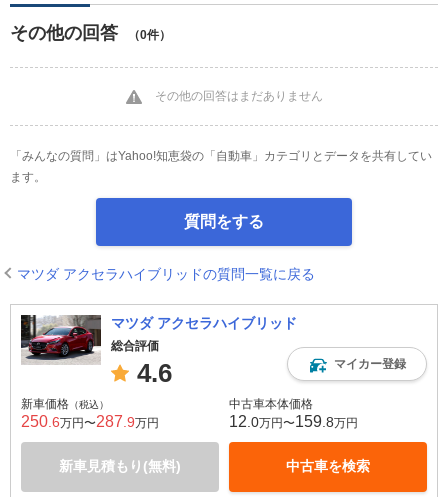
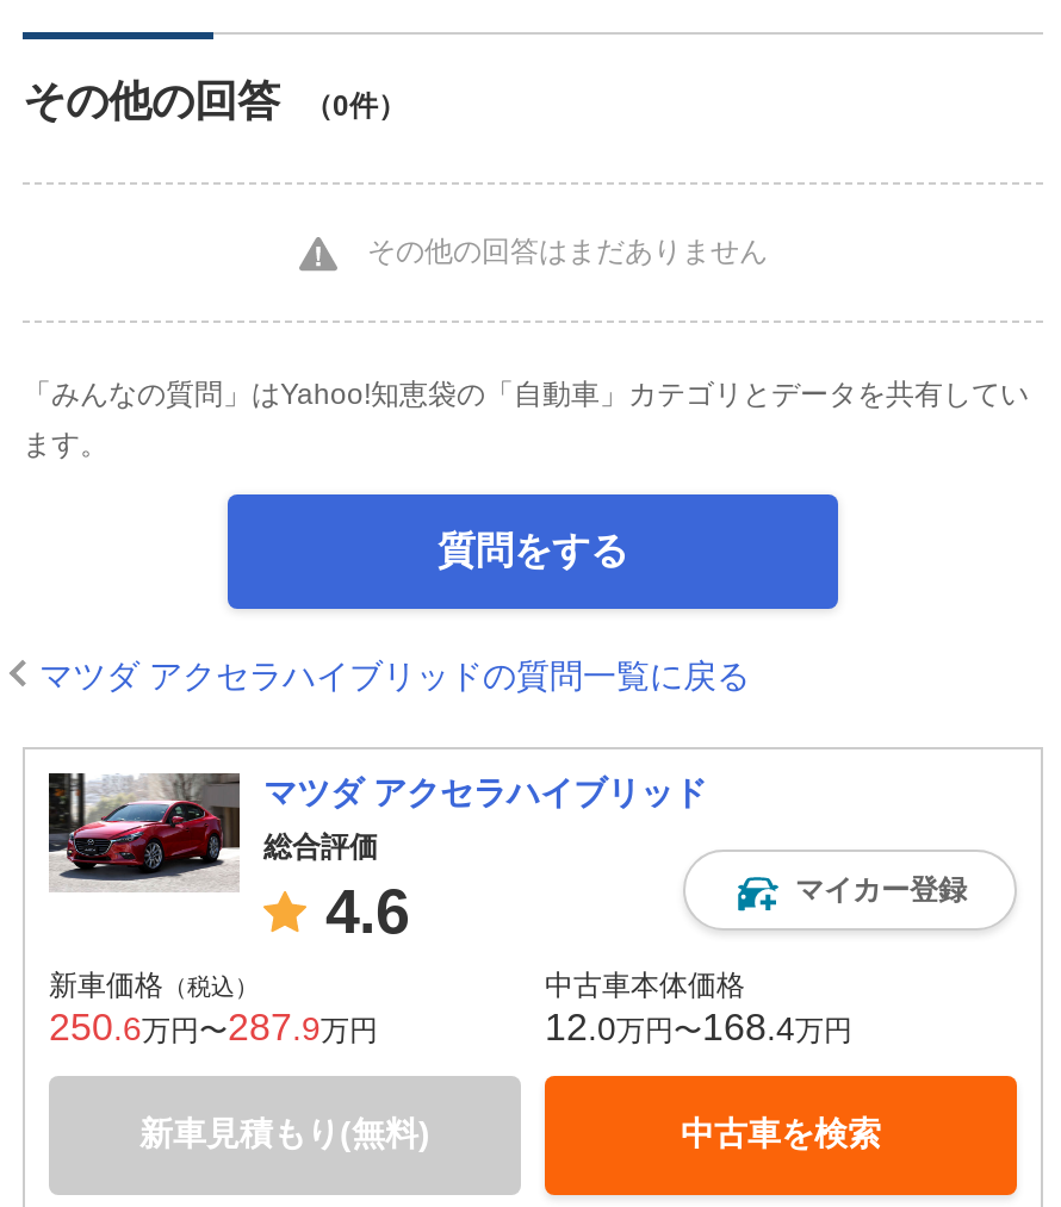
- 12.0万円〜159.8万円
+ 12.0万円〜168.4万円
